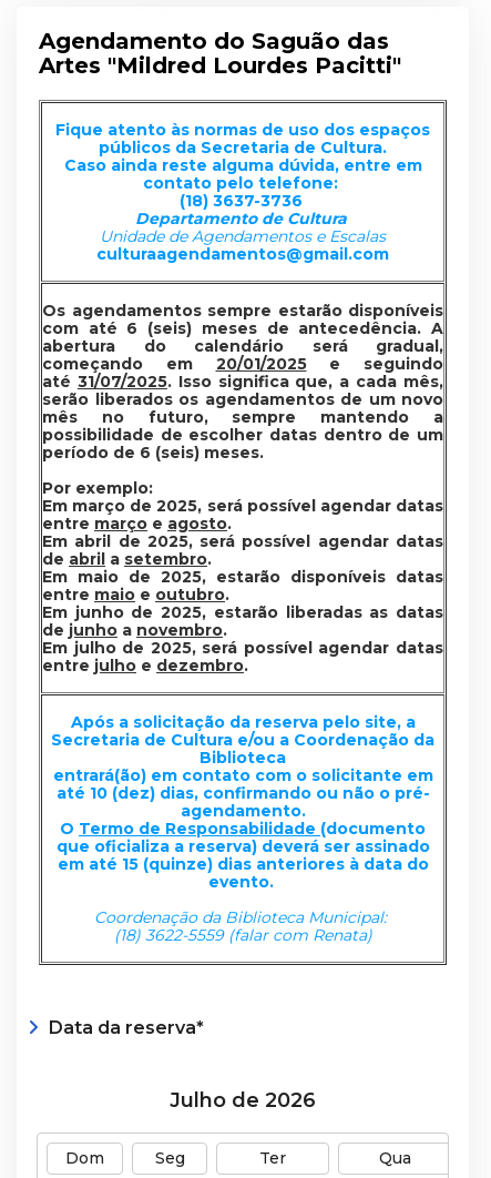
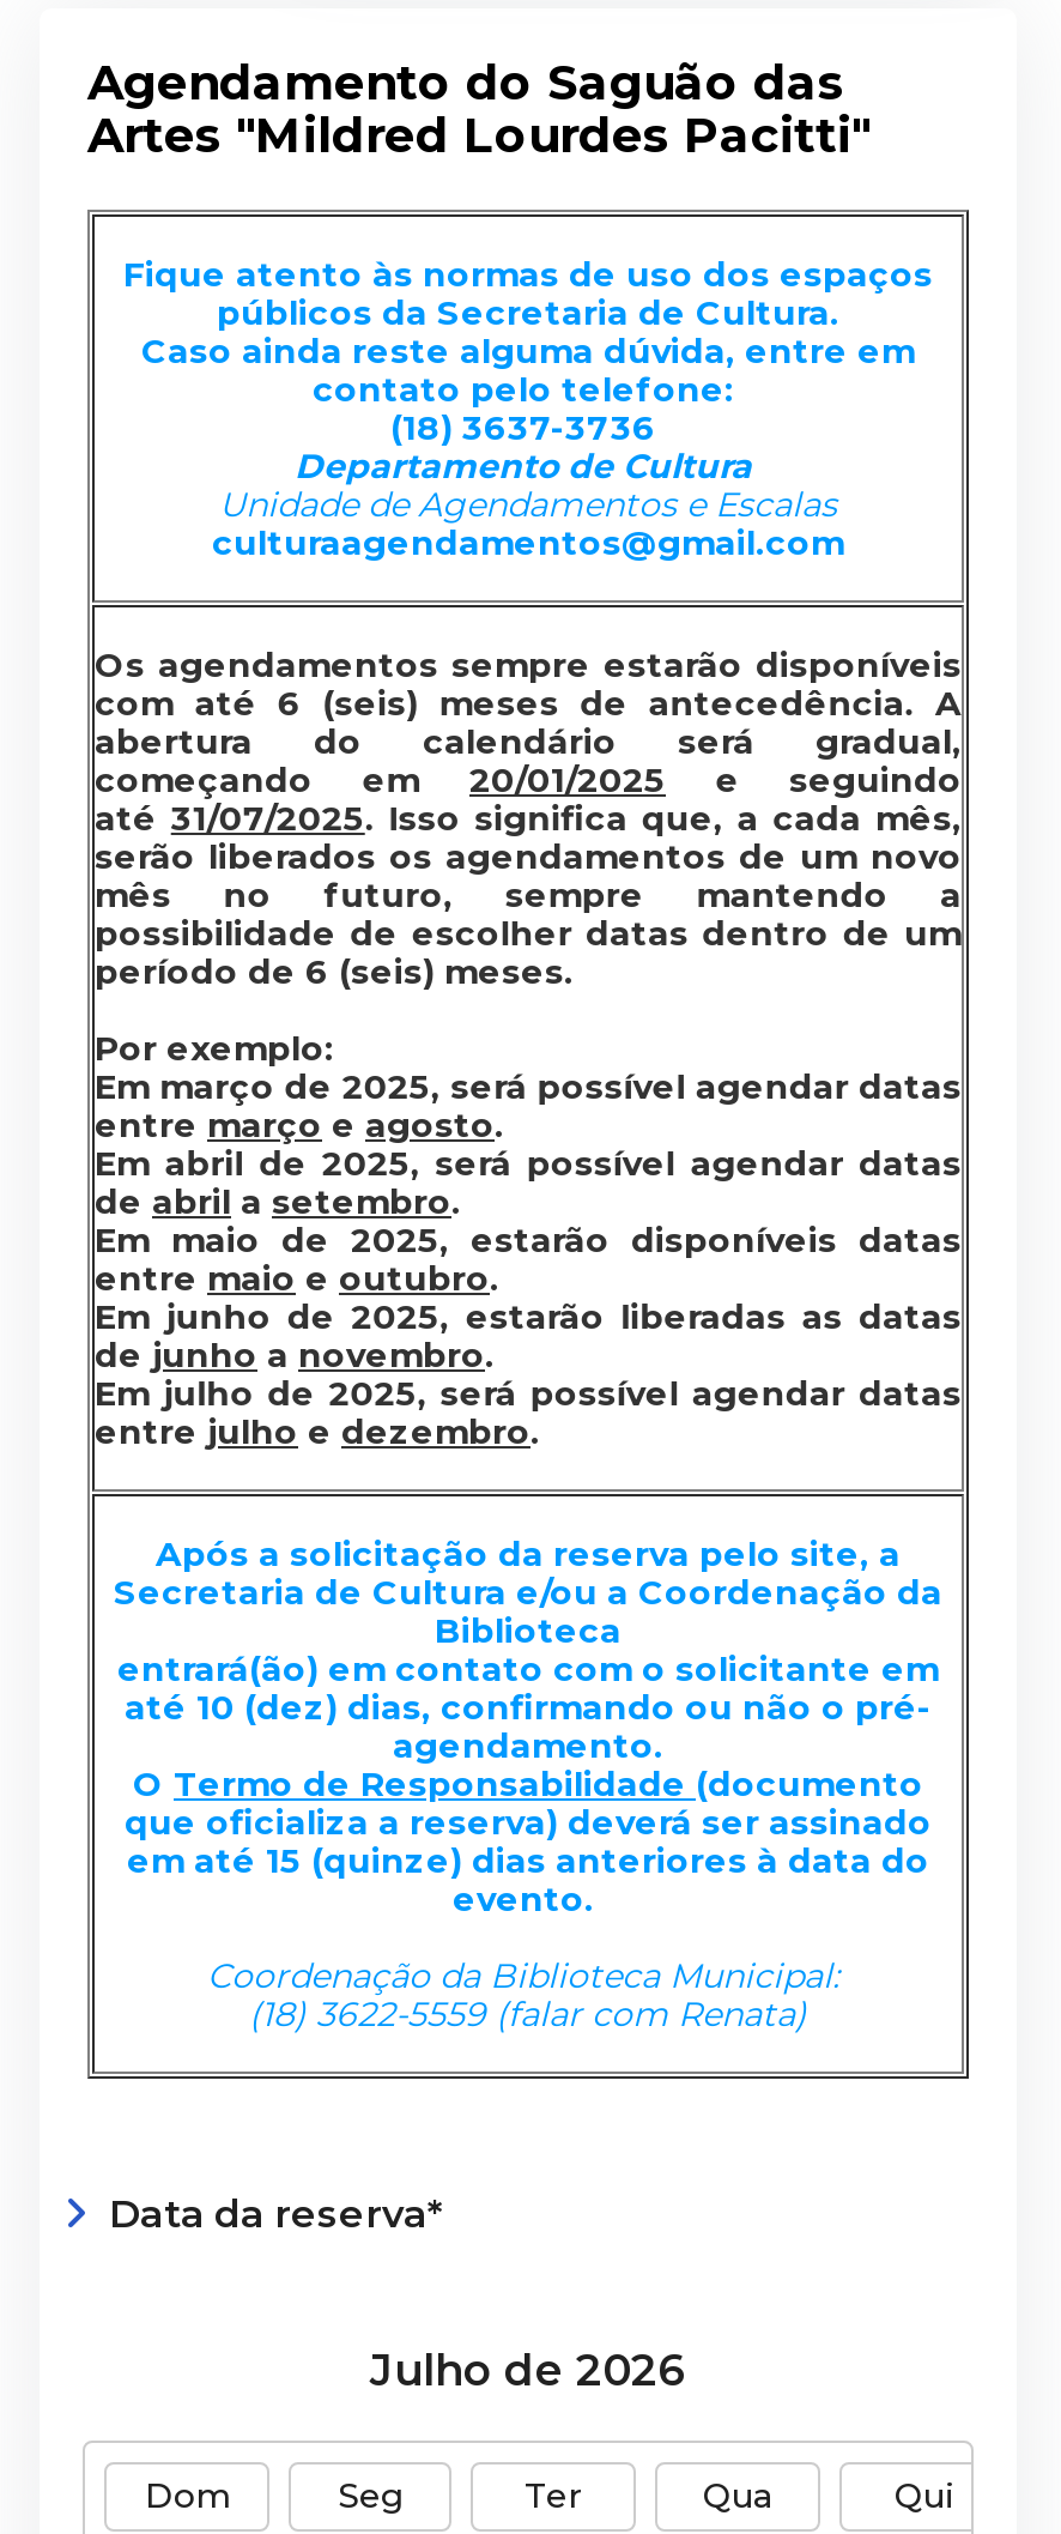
+ Qui
